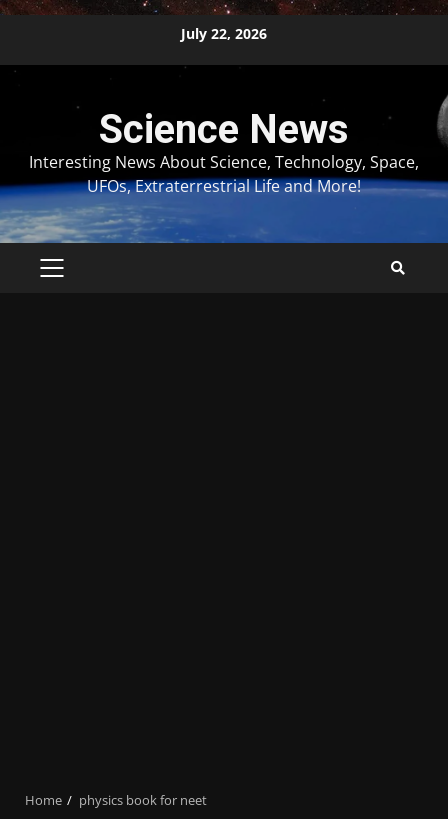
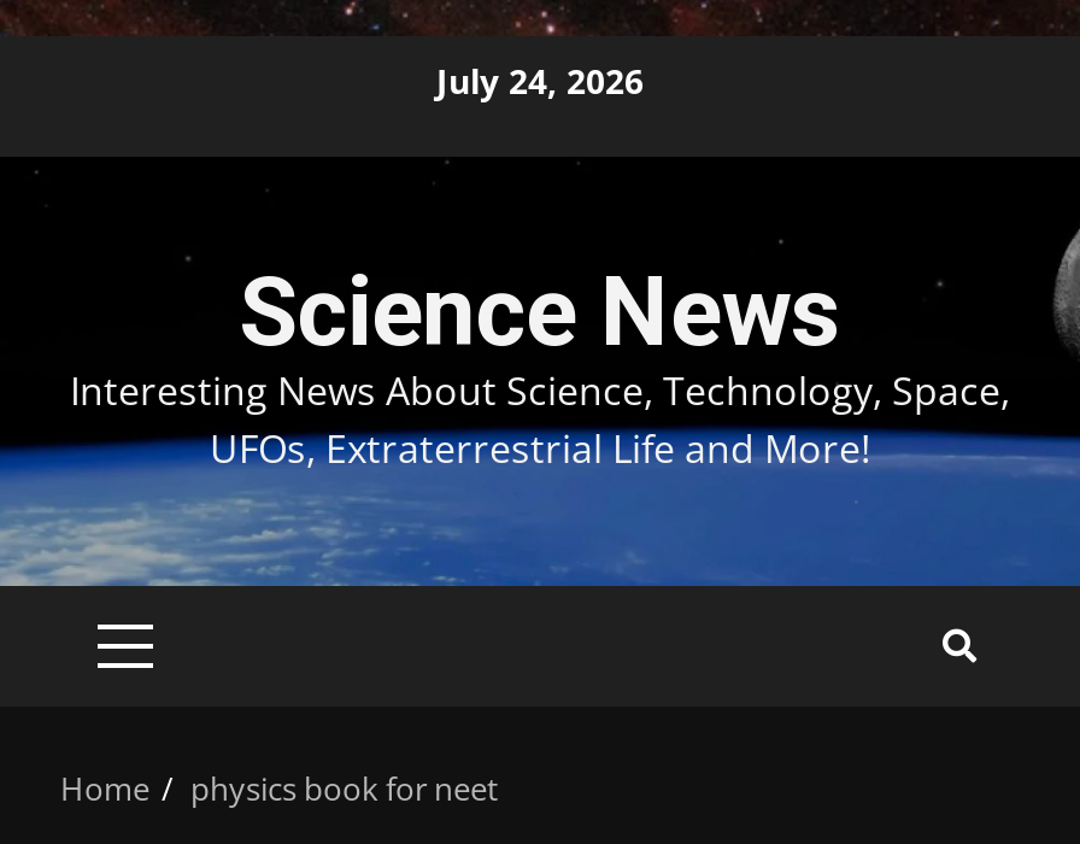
- July 22, 2026
+ July 24, 2026
